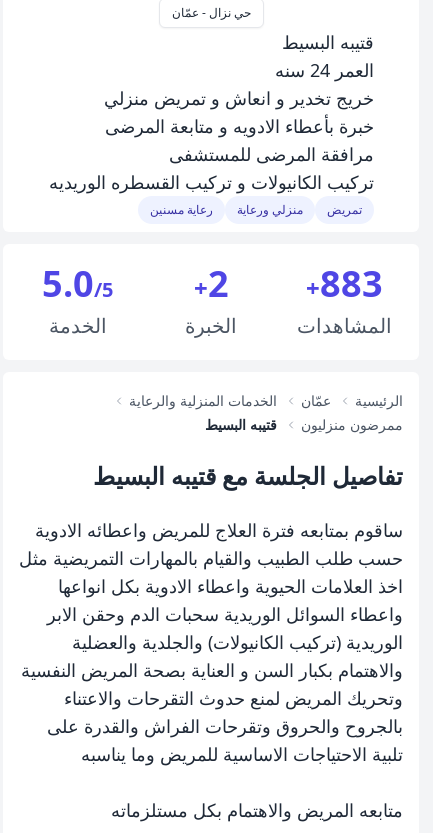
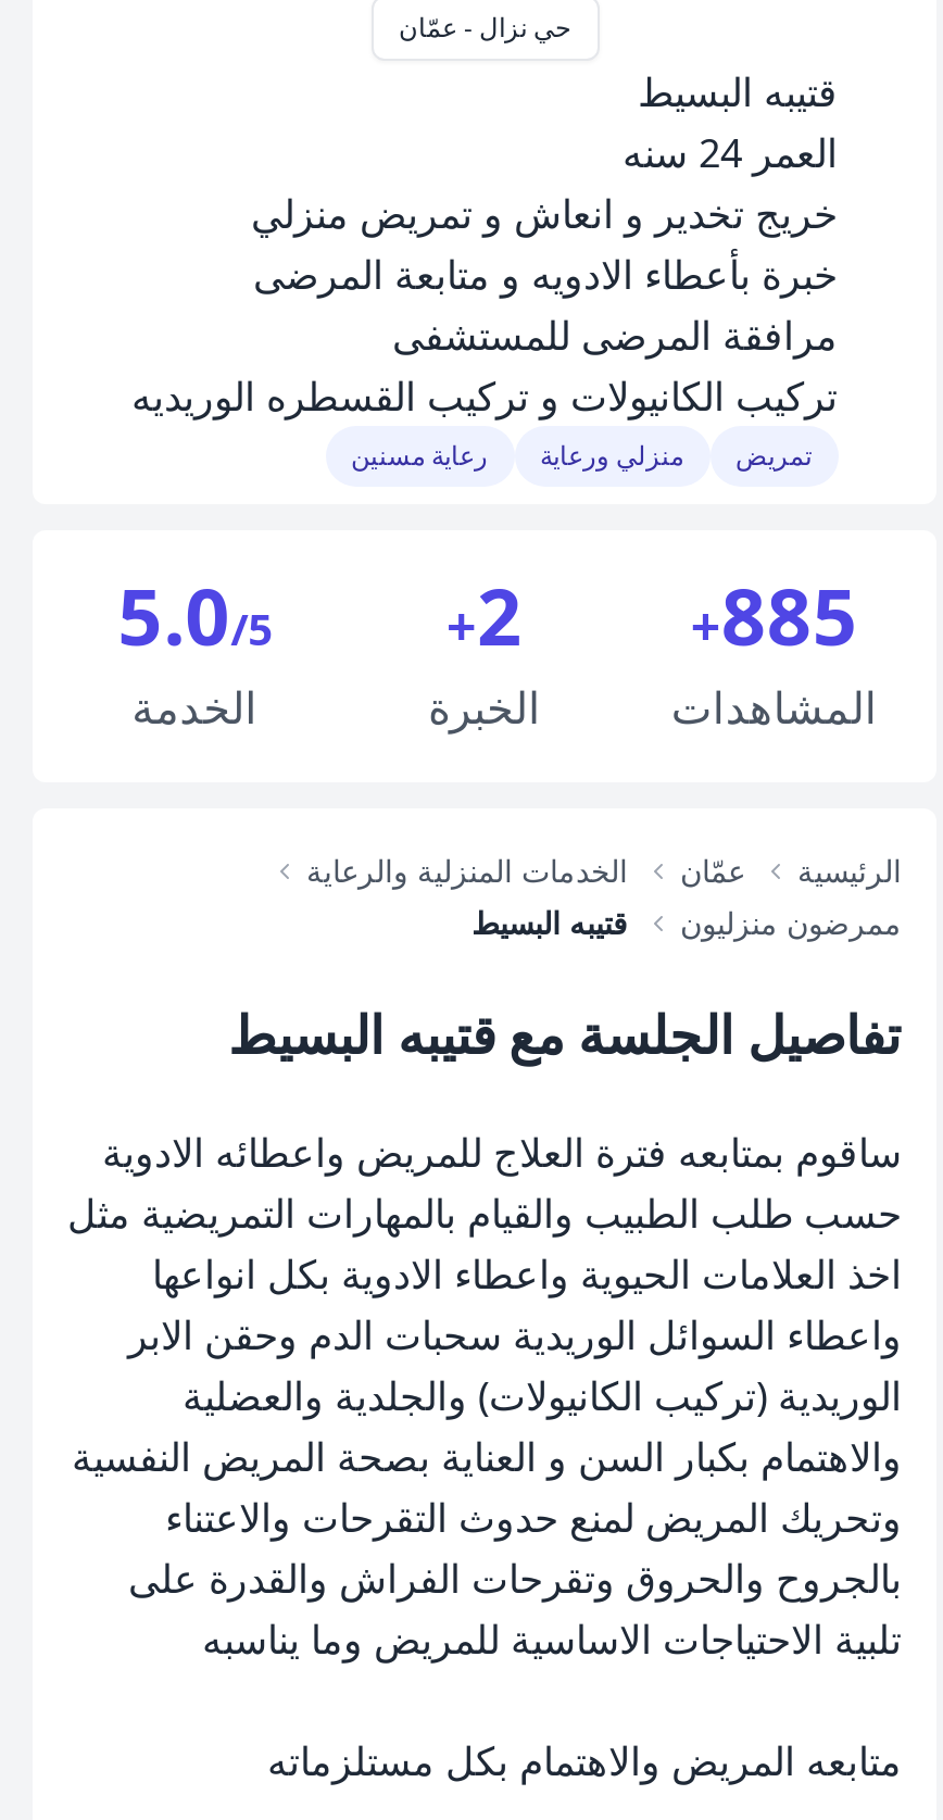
- 883
+ 885
